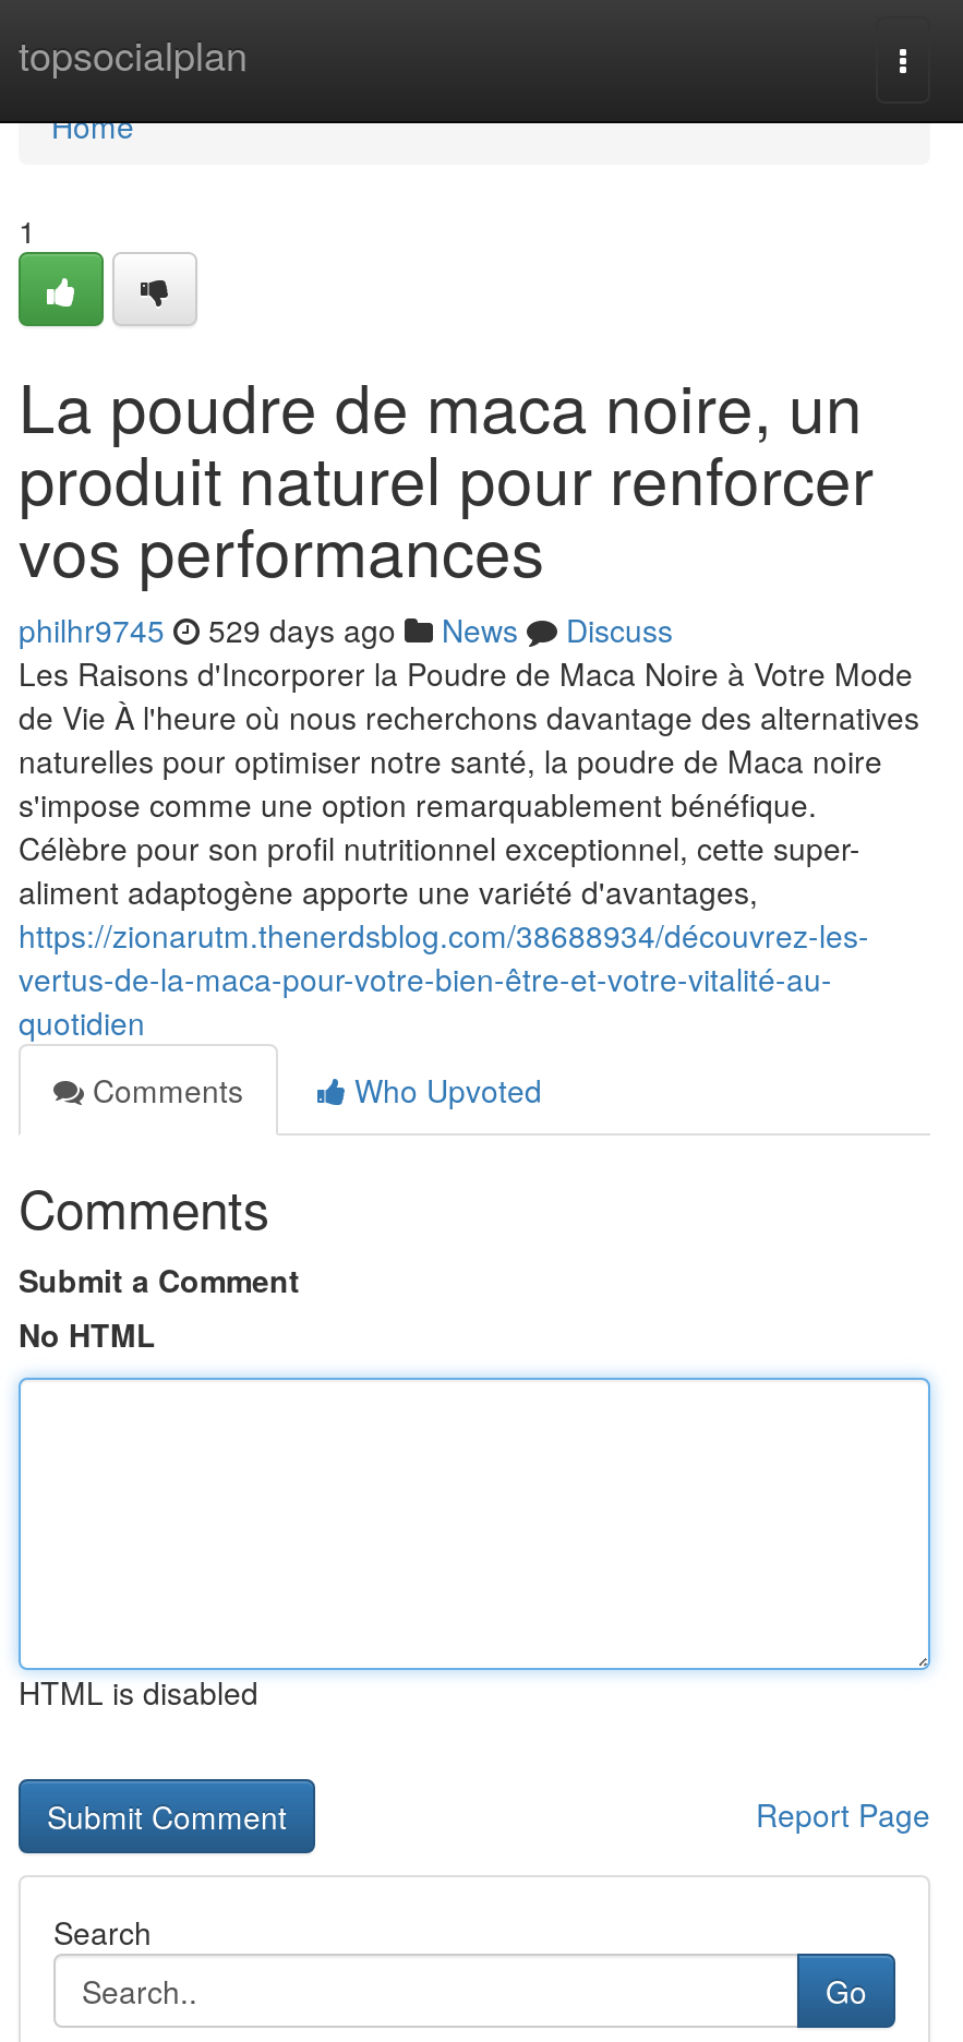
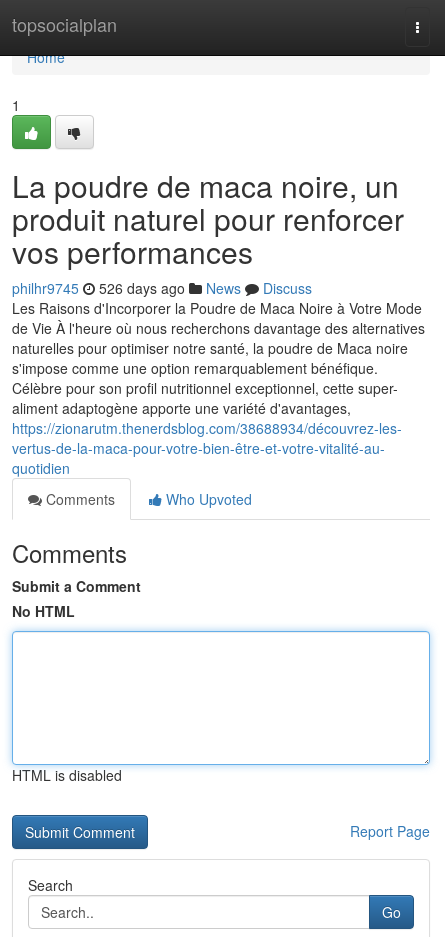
- philhr9745 529 days ago News Discuss
+ philhr9745 526 days ago News Discuss
